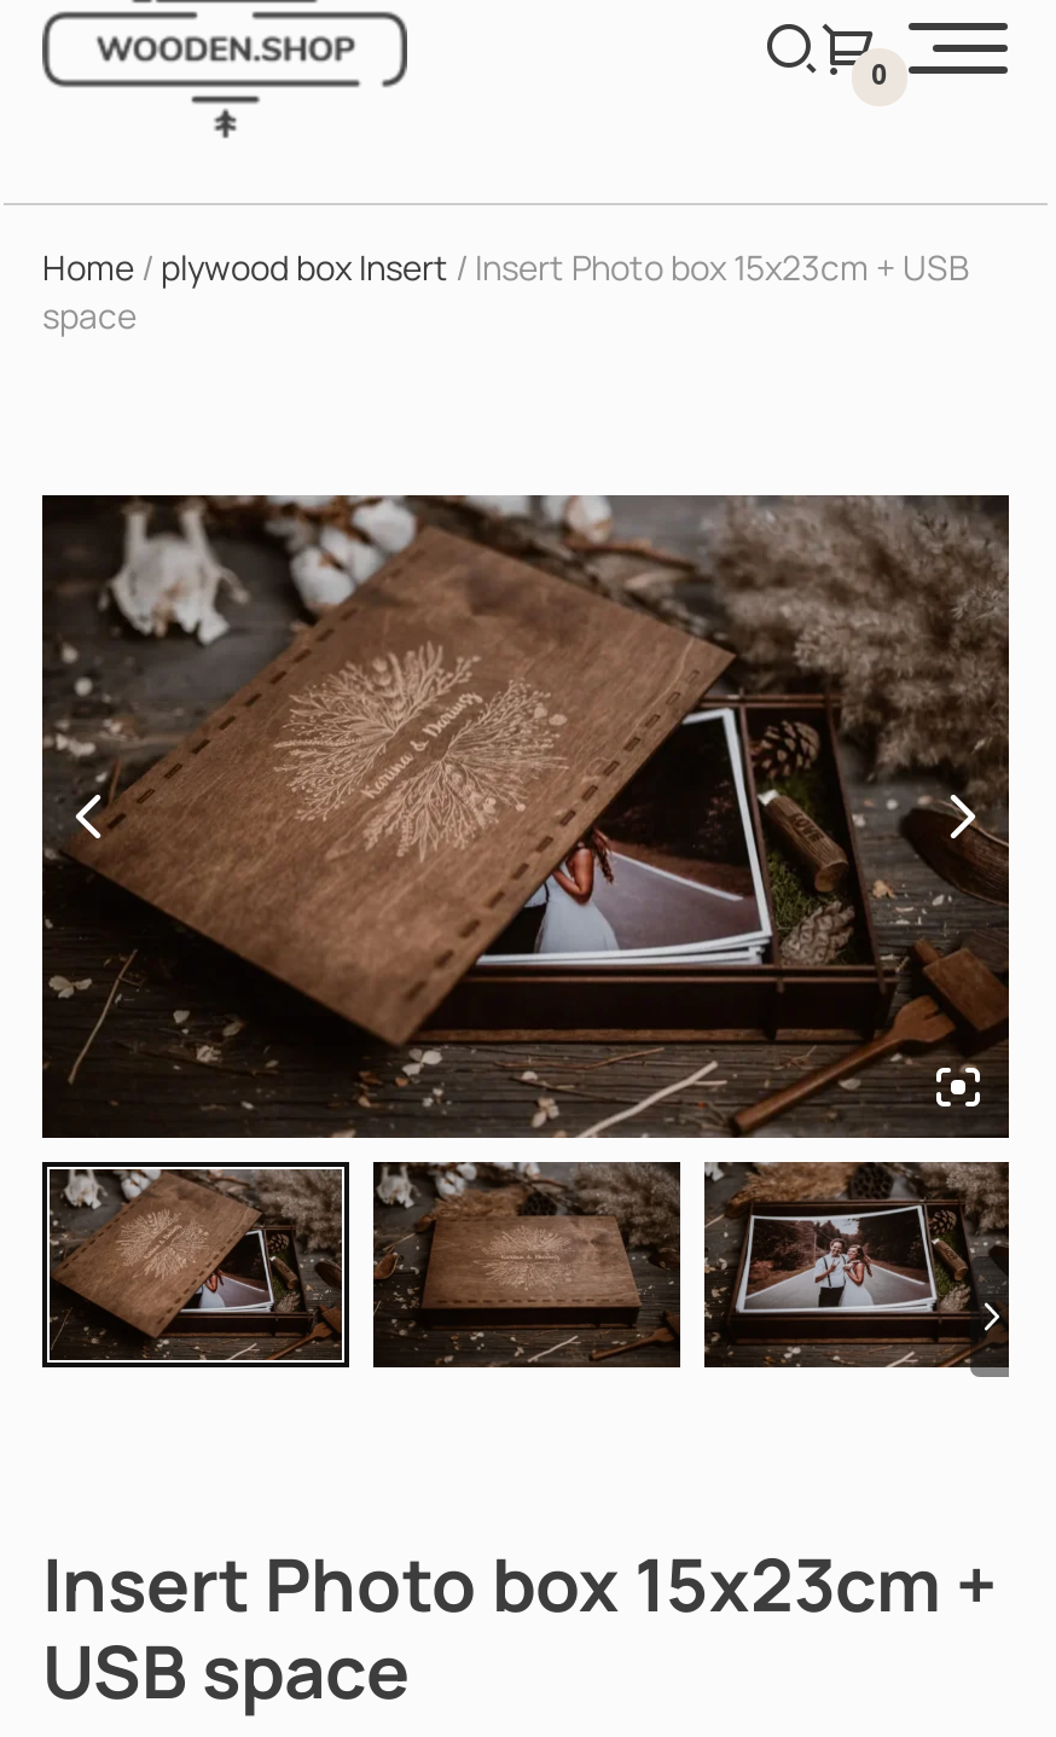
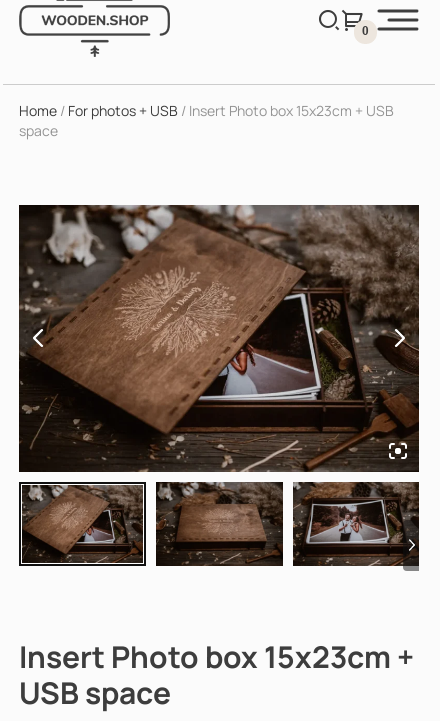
- Home / plywood box Insert / Insert Photo box 15x23cm + USB
+ Home / For photos + USB / Insert Photo box 15x23cm + USB
